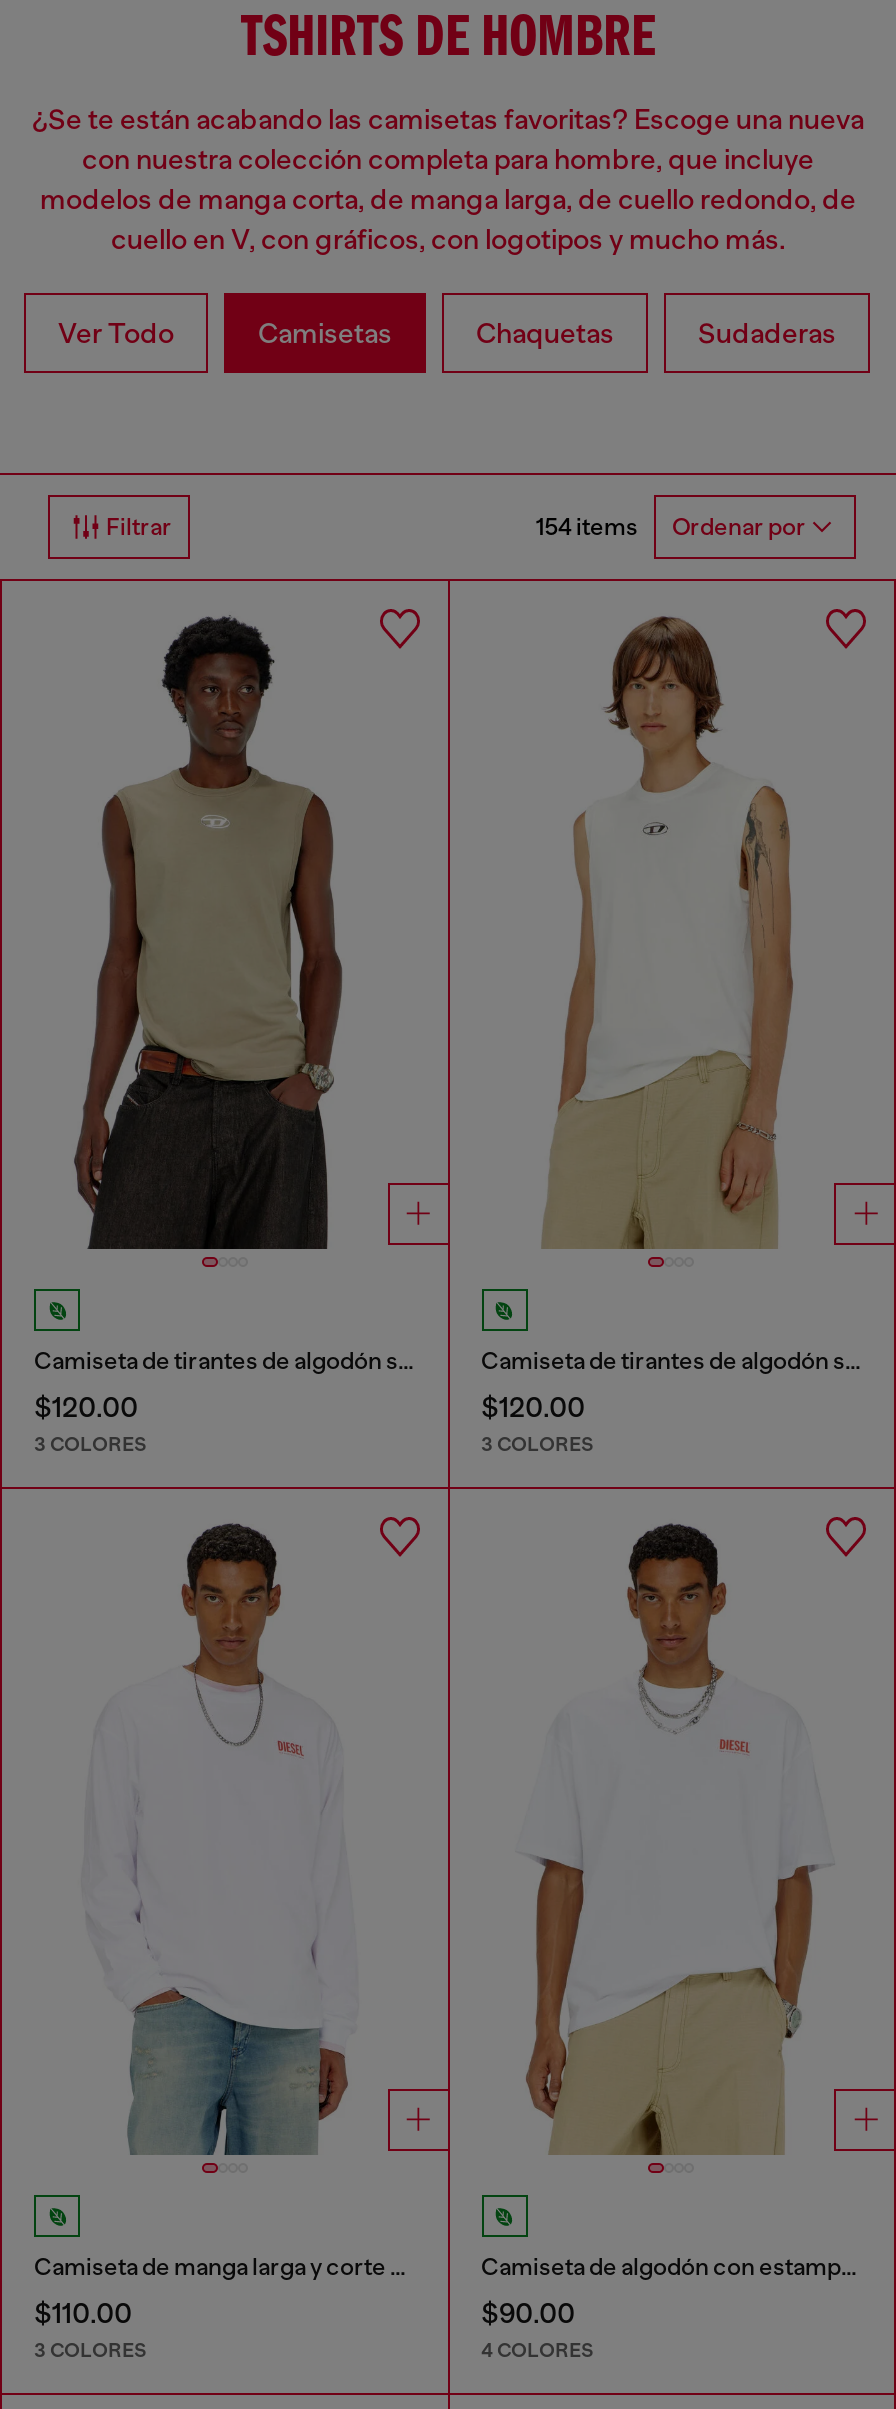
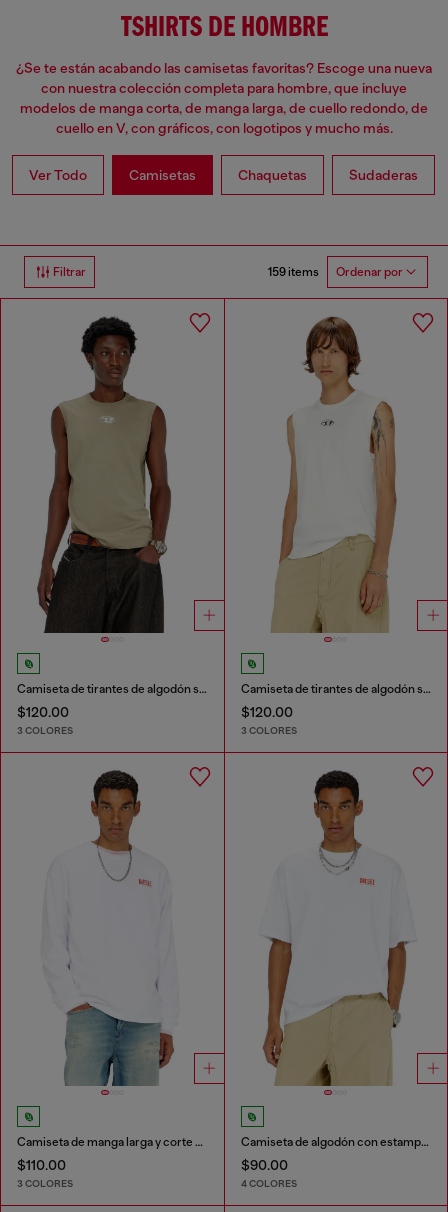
- 154 items Ordenar por
+ 159 items Ordenar por
